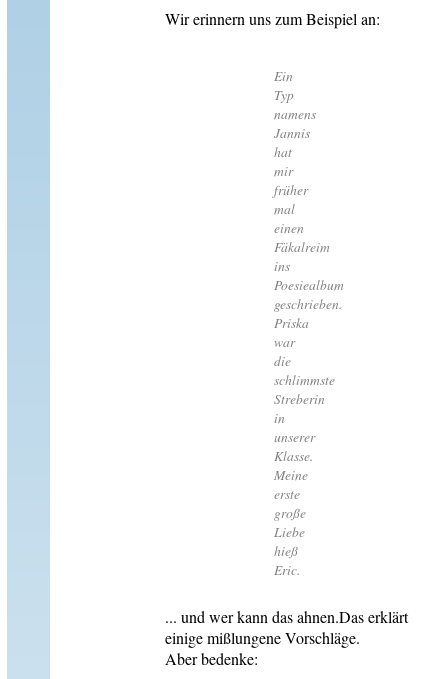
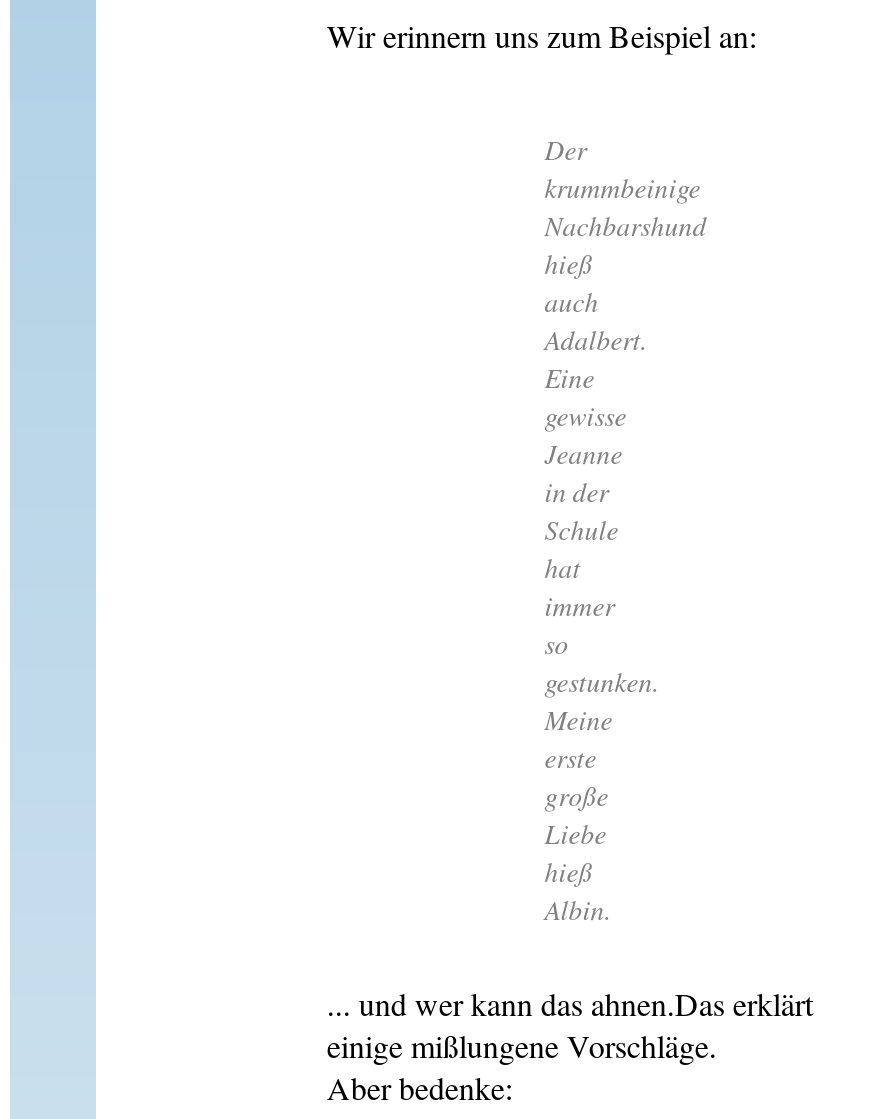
- Ein
- Typ
- namens
- Jannis
+ Der
+ krummbeinige
+ Nachbarshund
+ hieß
+ auch
+ Adalbert.
+ Eine
+ gewisse
+ Jeanne
+ in der
+ Schule

moved down: hat

- mir
- früher
- mal
- einen
- Fäkalreim
- ins
- Poesiealbum
- geschrieben.
- Priska
- war
- die
- schlimmste
- Streberin
- in
- unserer
- Klasse.
+ immer
+ so
+ gestunken.

- Eric.
+ Albin.
